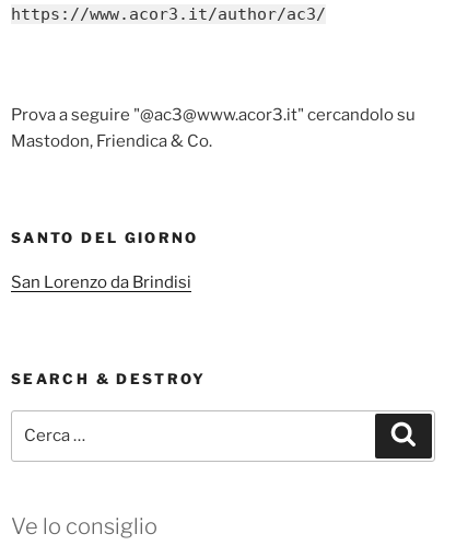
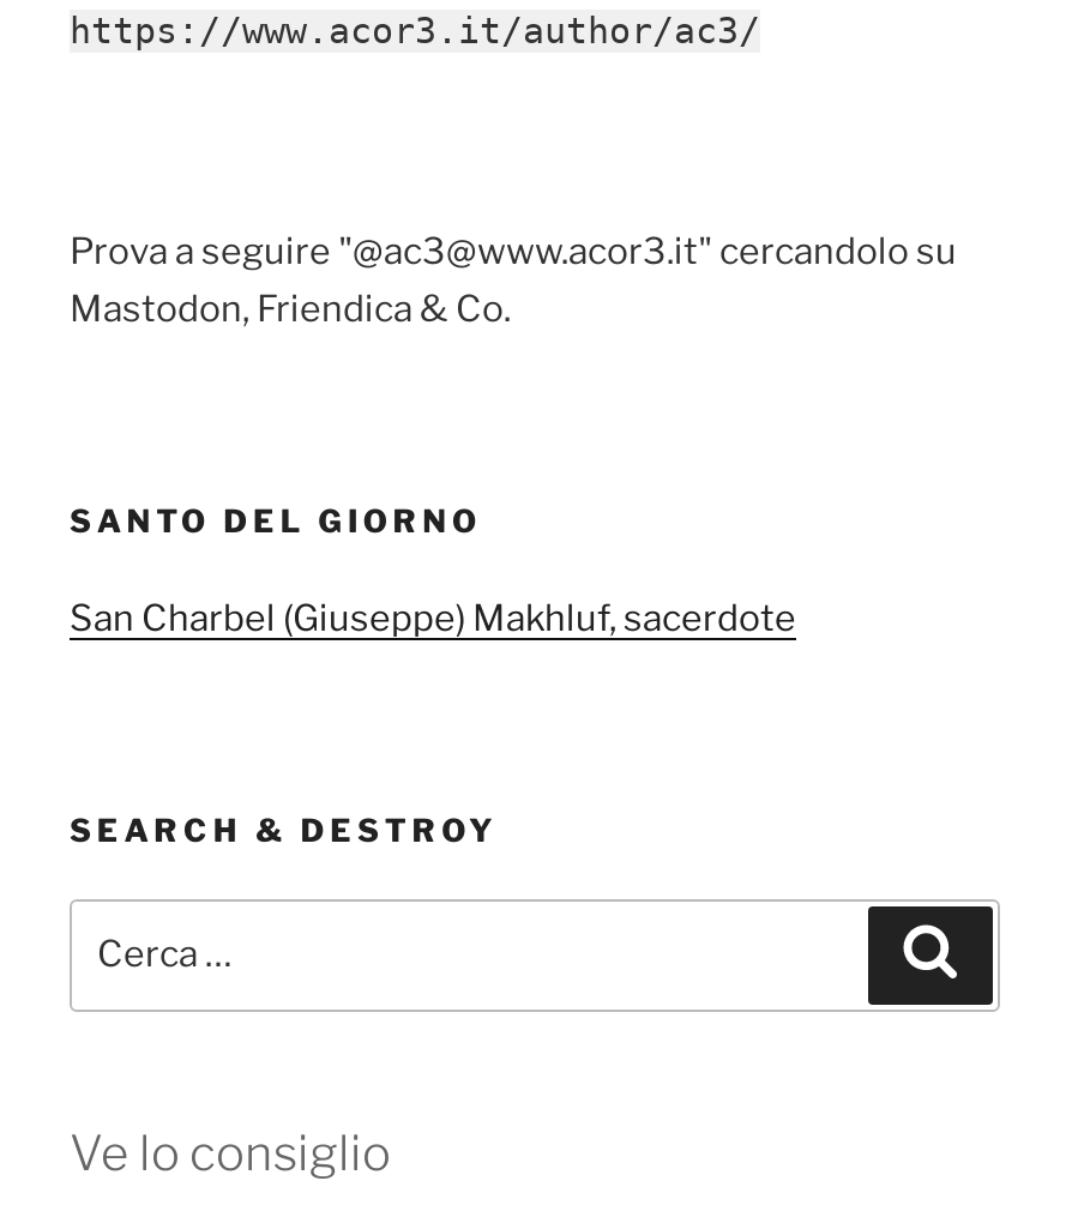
- San Lorenzo da Brindisi
+ San Charbel (Giuseppe) Makhluf, sacerdote
